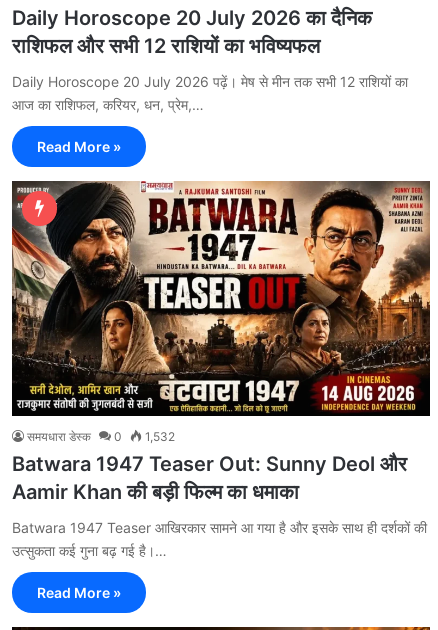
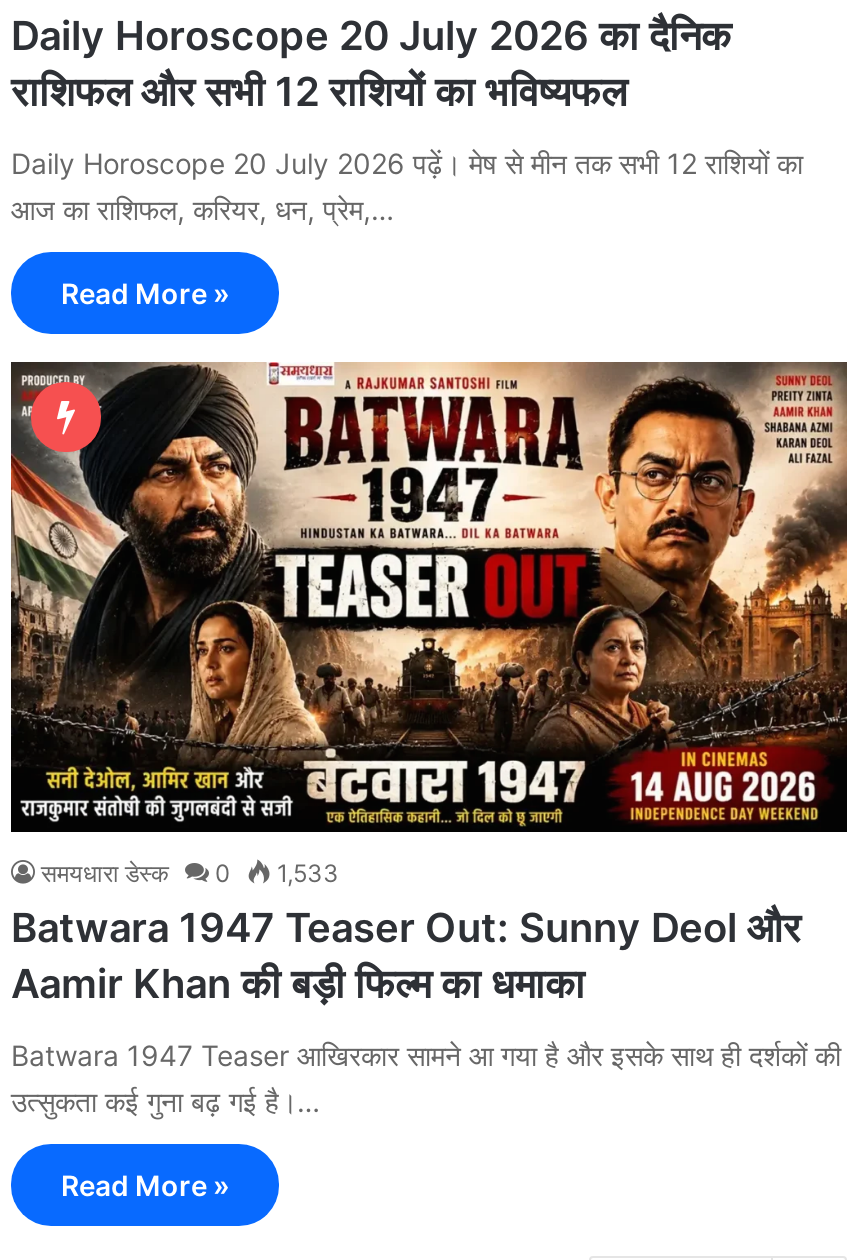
- समयधारा डेस्क 0 1,532
+ समयधारा डेस्क 0 1,533
